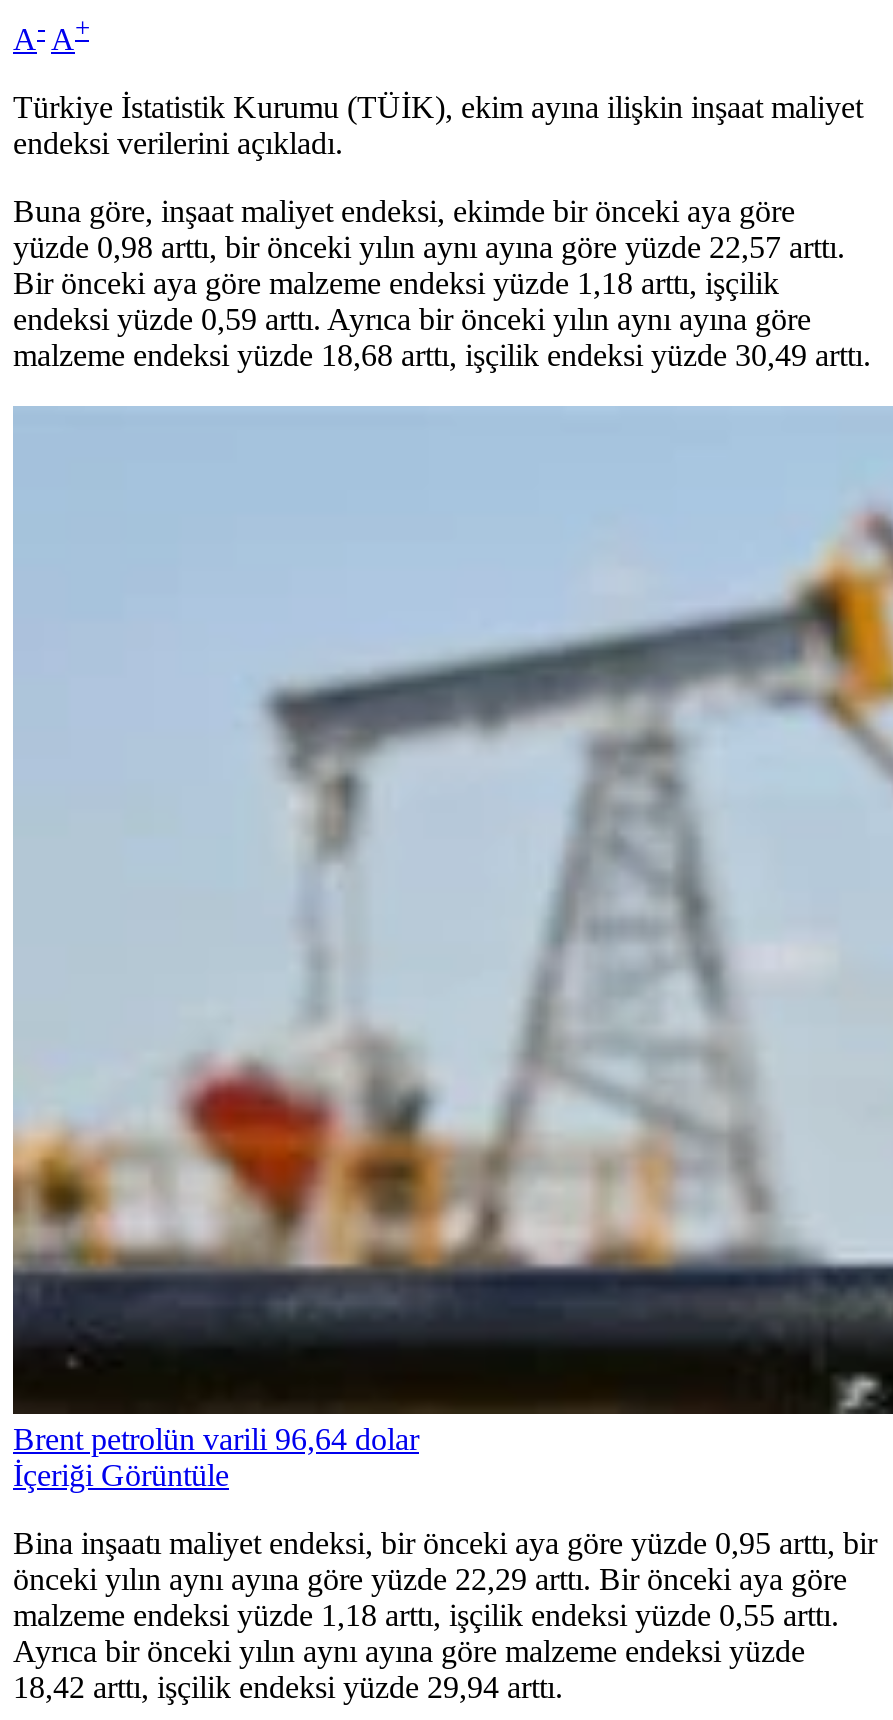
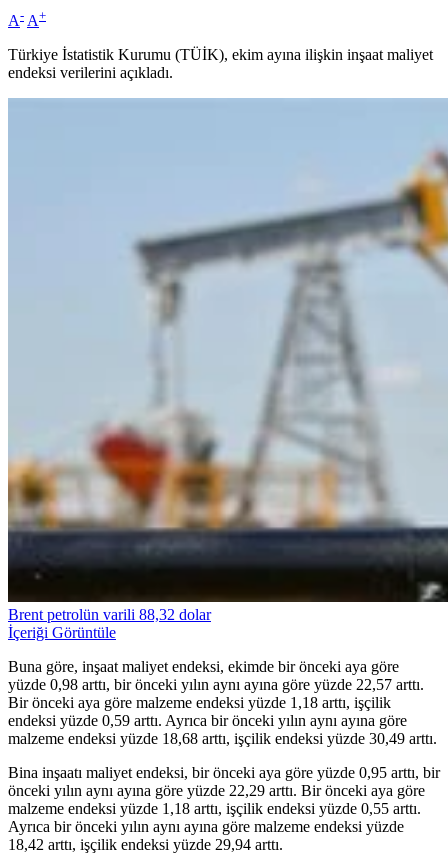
+ Brent petrolün varili 88,32 dolar

moved down: Buna göre, inşaat maliyet endeksi, ekimde bir önceki aya göre | yüzde 0,98 arttı, bir önceki yılın aynı ayına göre yüzde 22,57 arttı. | Bir önceki aya göre malzeme endeksi yüzde 1,18 arttı, işçilik | endeksi yüzde 0,59 arttı. Ayrıca bir önceki yılın aynı ayına göre | malzeme endeksi yüzde 18,68 arttı, işçilik endeksi yüzde 30,49 arttı.

moved up: [image] | İçeriği Görüntüle

- Brent petrolün varili 96,64 dolar
